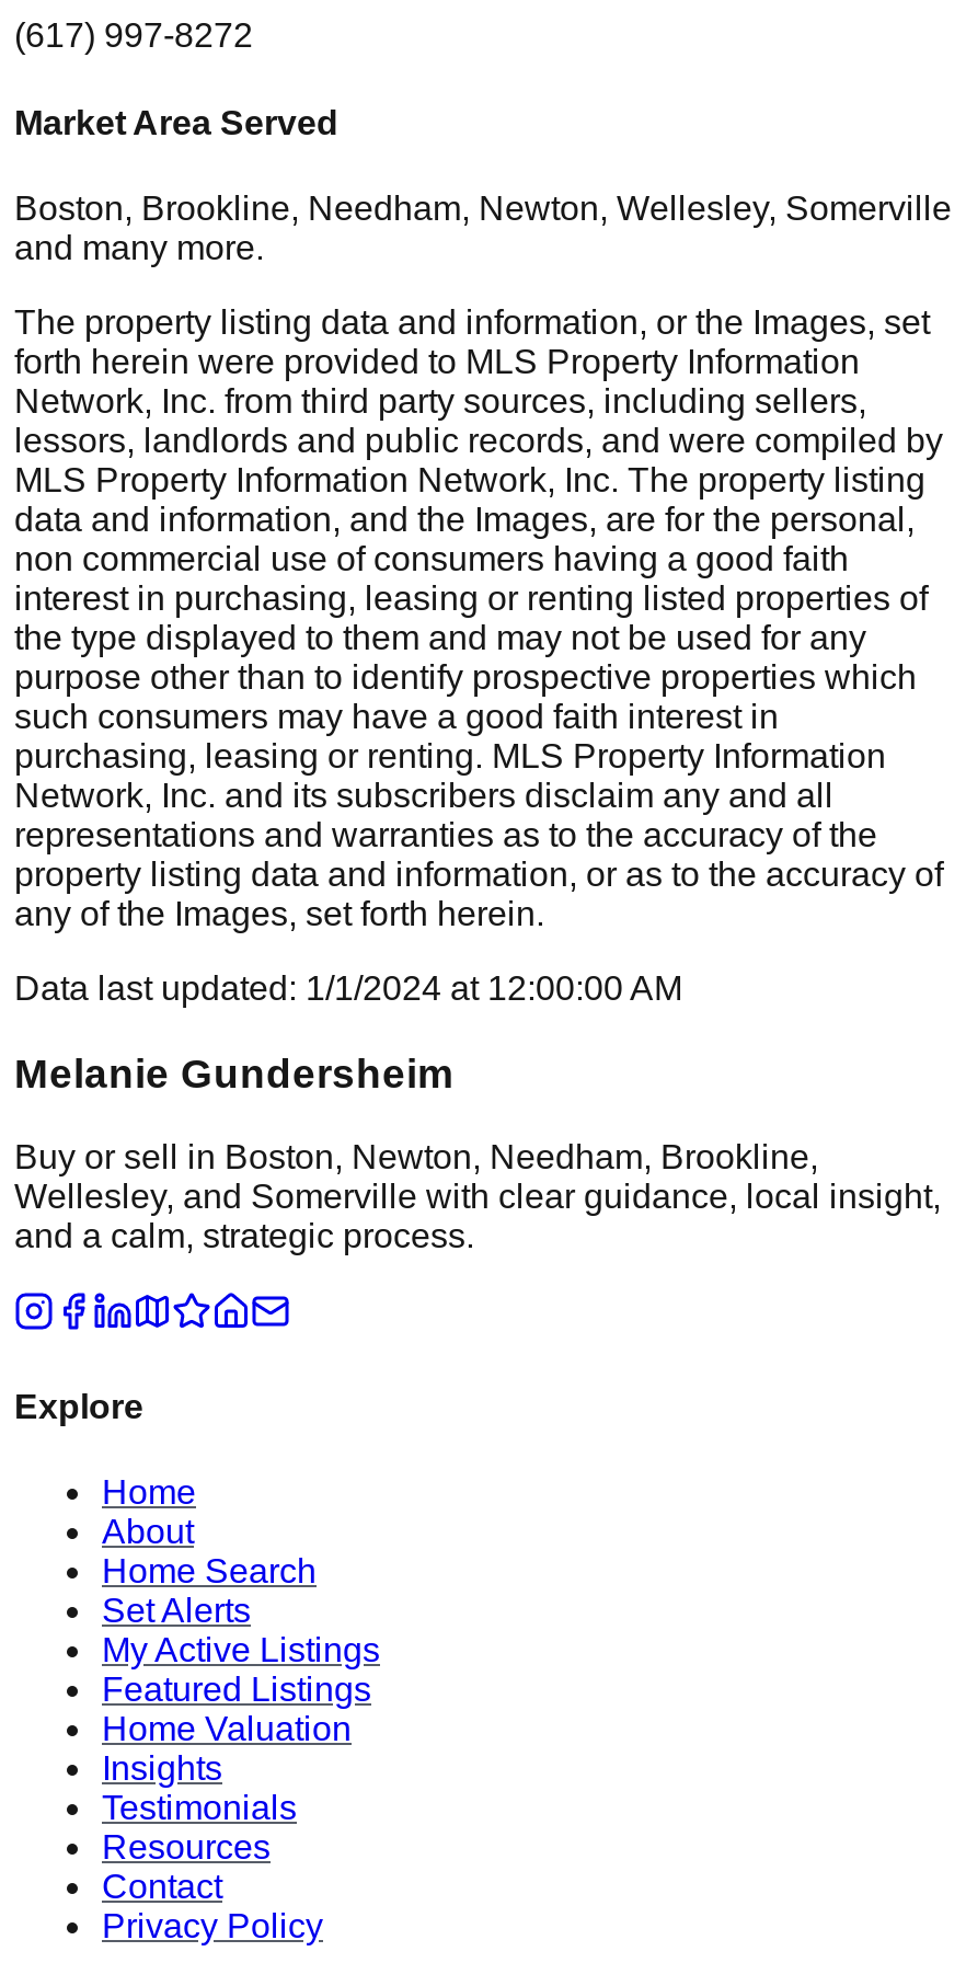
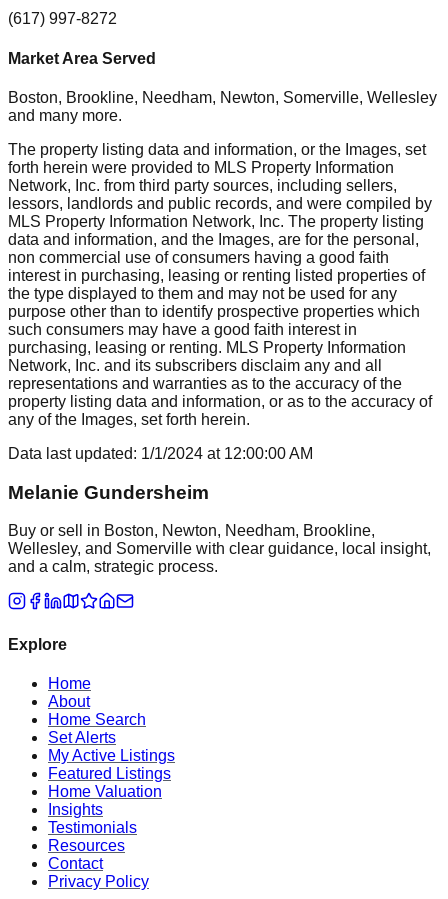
- Boston, Brookline, Needham, Newton, Wellesley, Somerville
+ Boston, Brookline, Needham, Newton, Somerville, Wellesley
